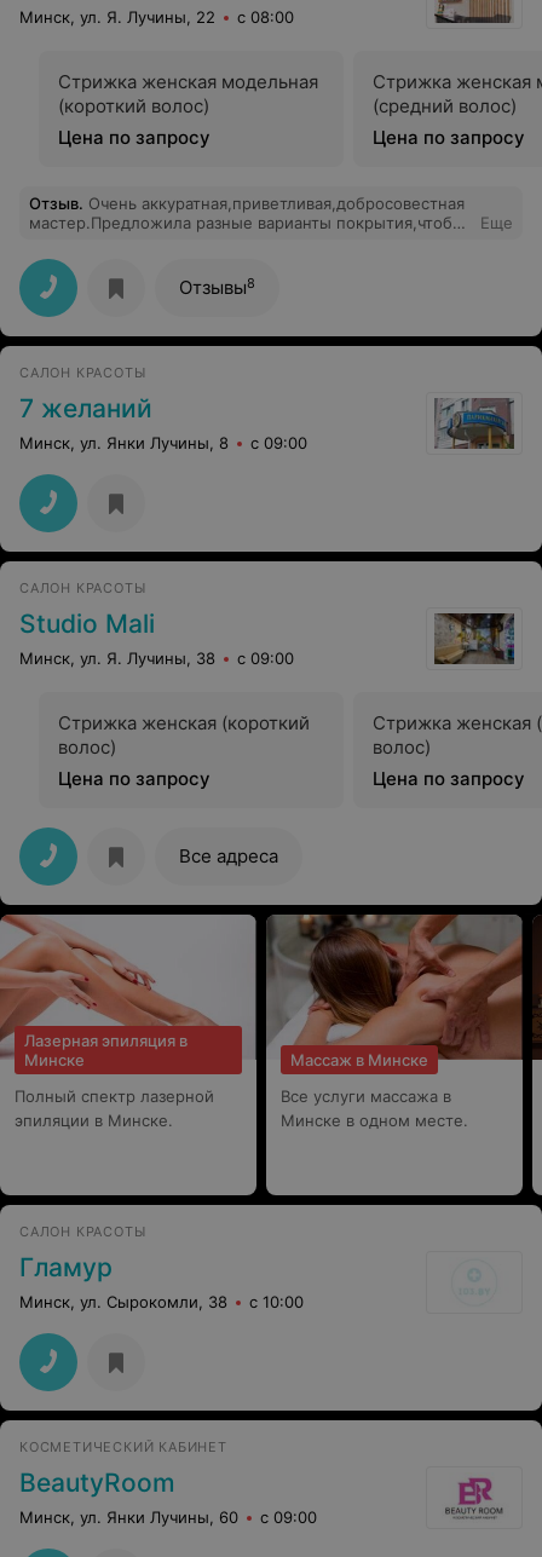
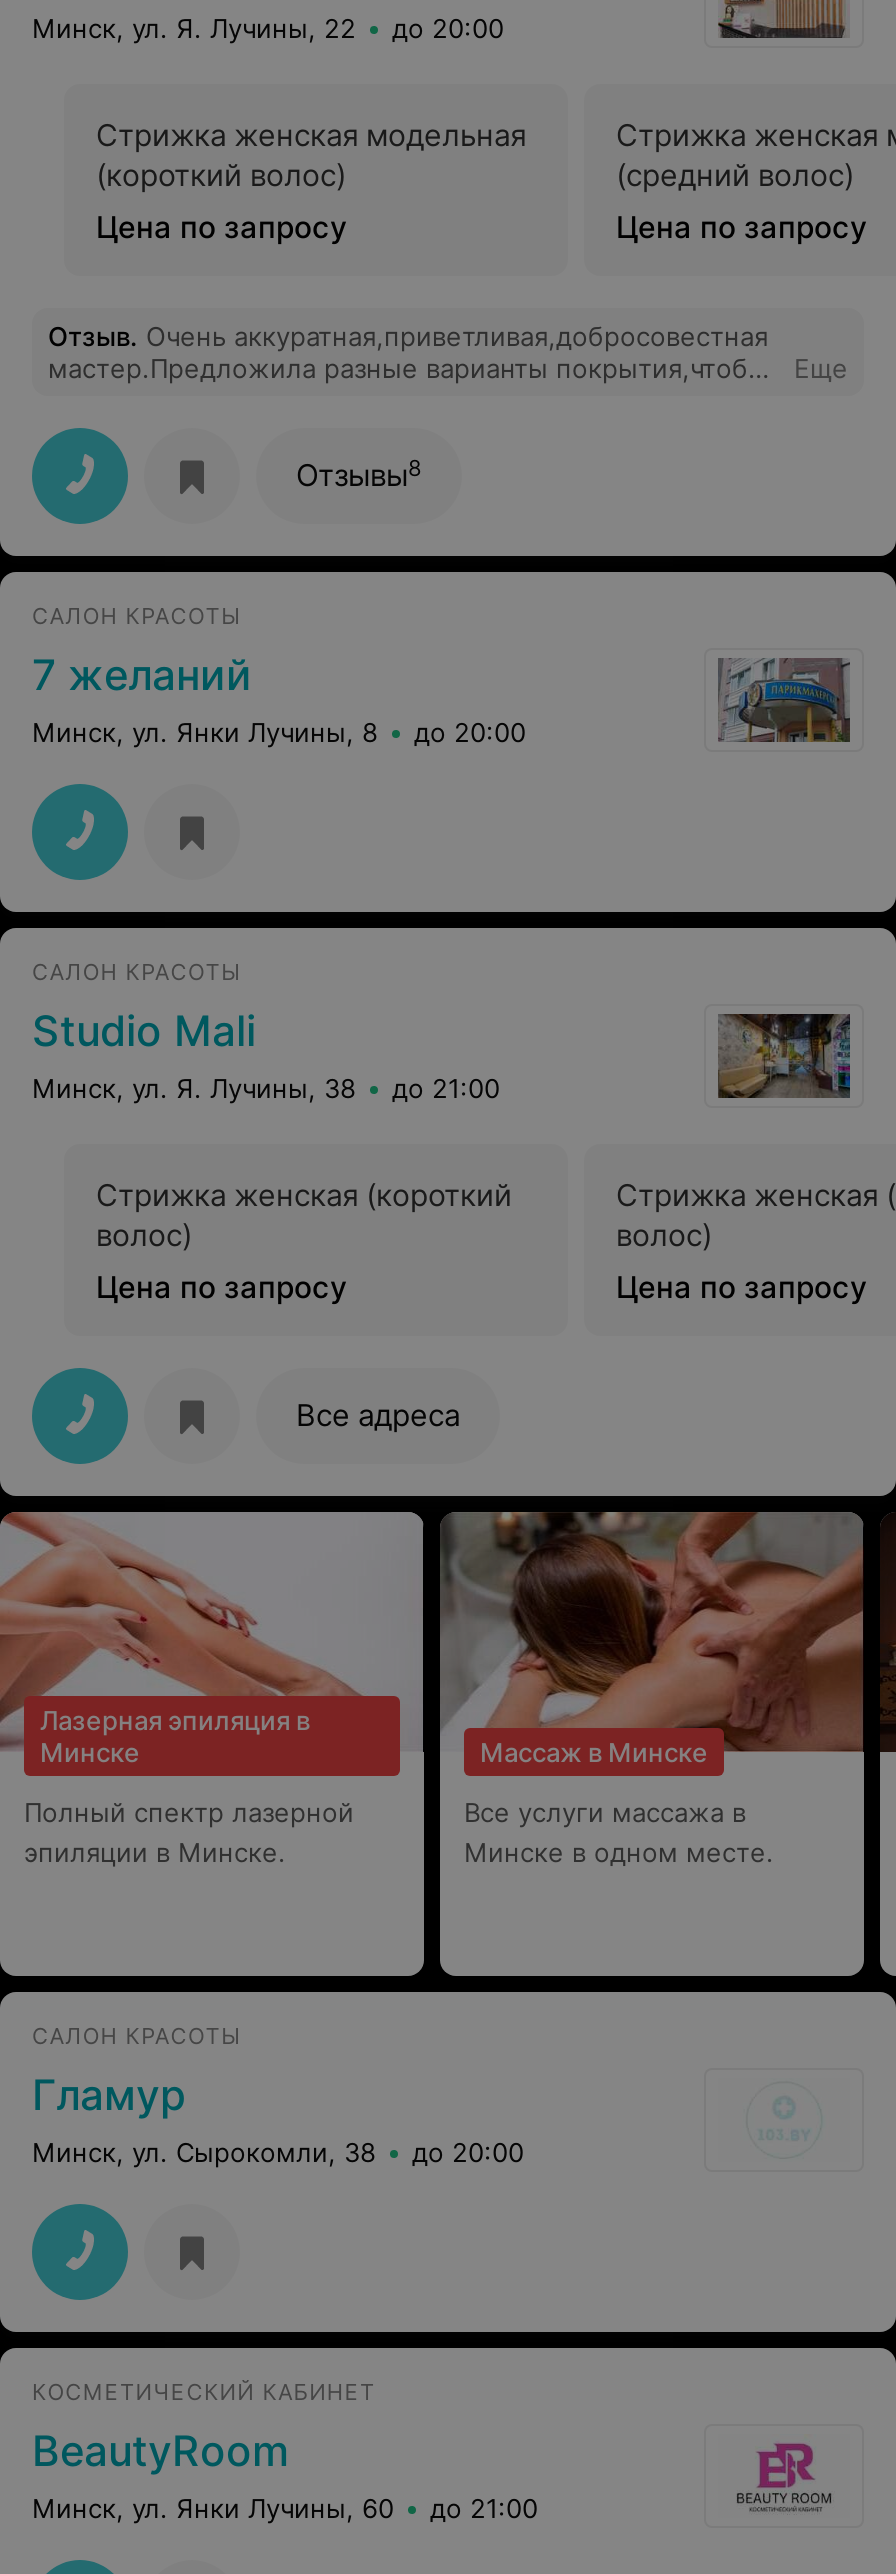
- Минск, ул. Я. Лучины, 22 с 08:00
+ Минск, ул. Я. Лучины, 22 до 20:00

- Минск, ул. Янки Лучины, 8 с 09:00
+ Минск, ул. Янки Лучины, 8 до 20:00

- Минск, ул. Я. Лучины, 38 с 09:00
+ Минск, ул. Я. Лучины, 38 до 21:00

- Минск, ул. Сырокомли, 38 с 10:00
+ Минск, ул. Сырокомли, 38 до 20:00

- Минск, ул. Янки Лучины, 60 с 09:00
+ Минск, ул. Янки Лучины, 60 до 21:00
